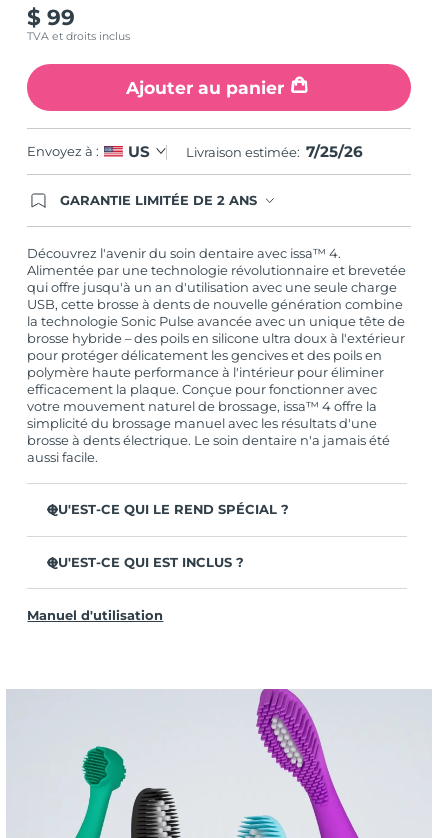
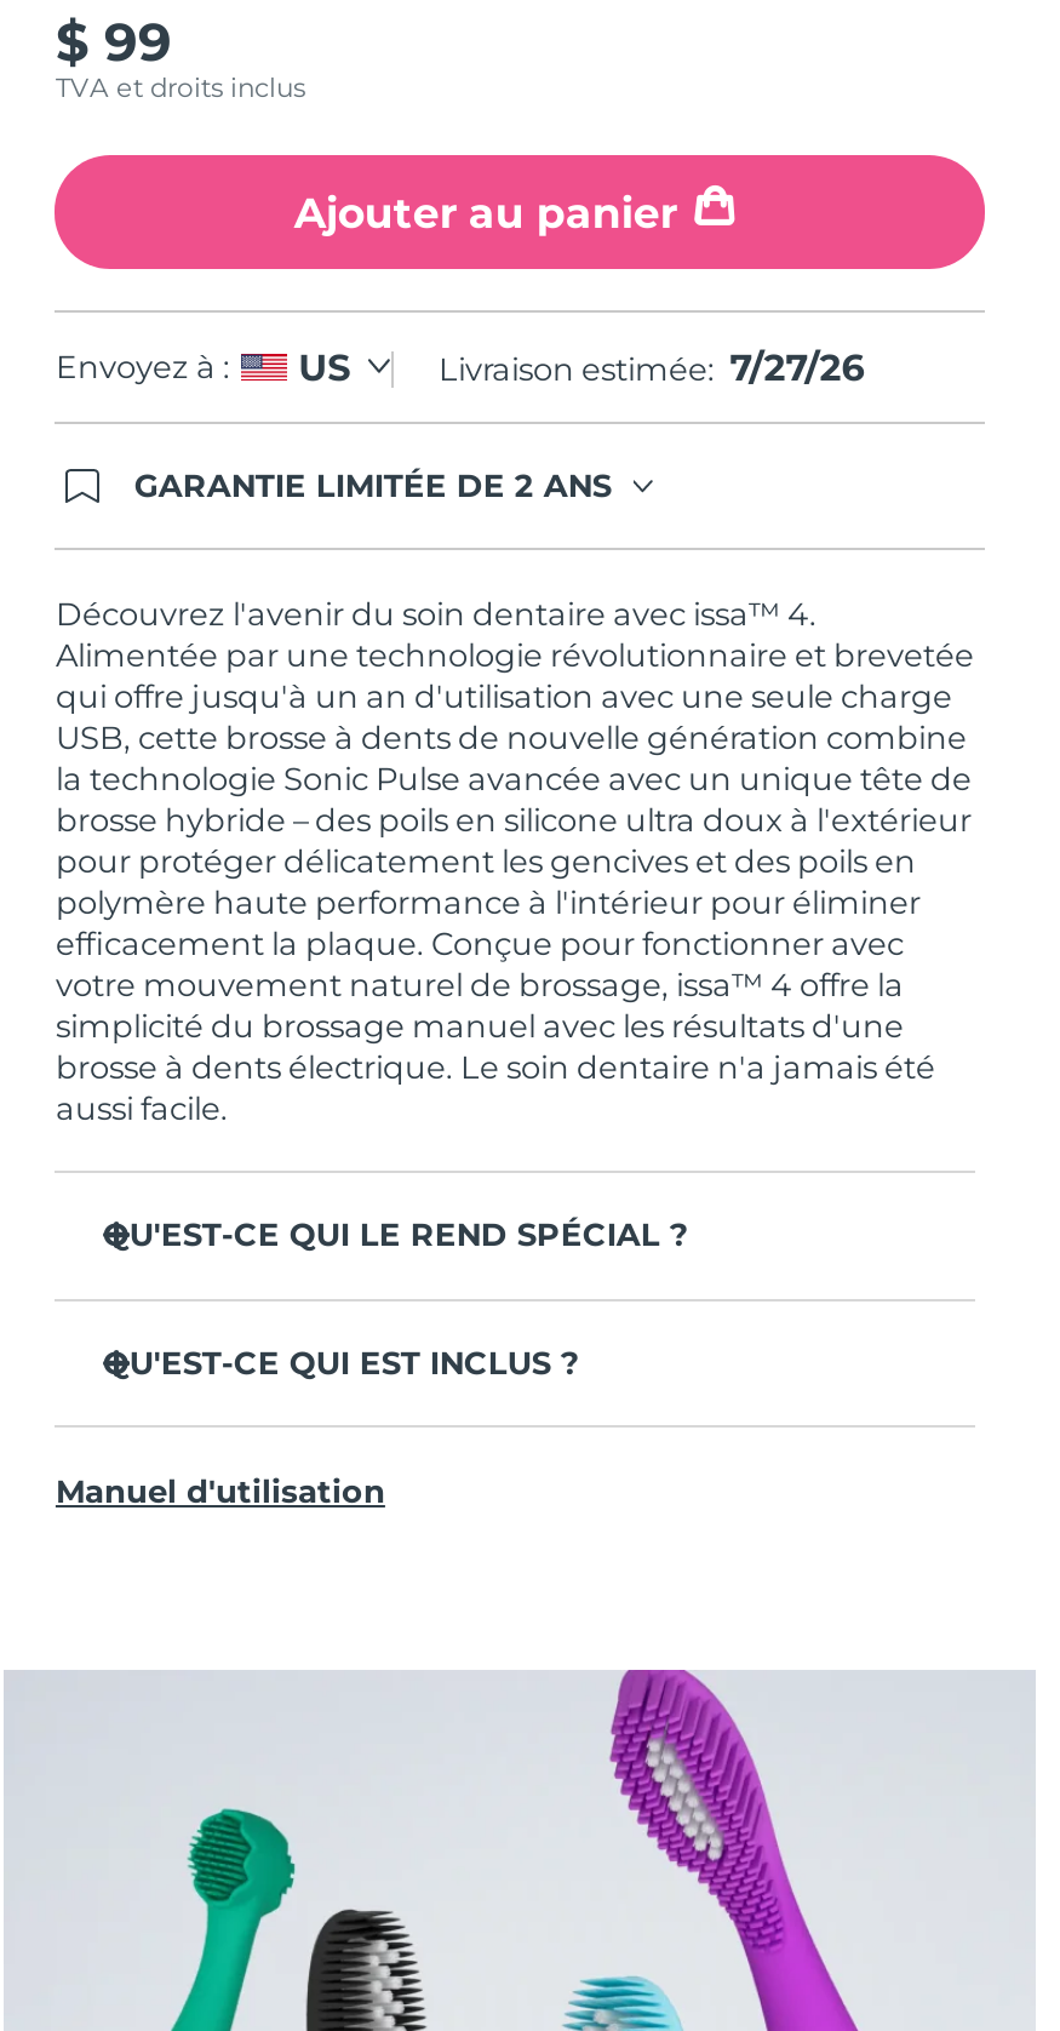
- Livraison estimée: 7/25/26
+ Livraison estimée: 7/27/26
